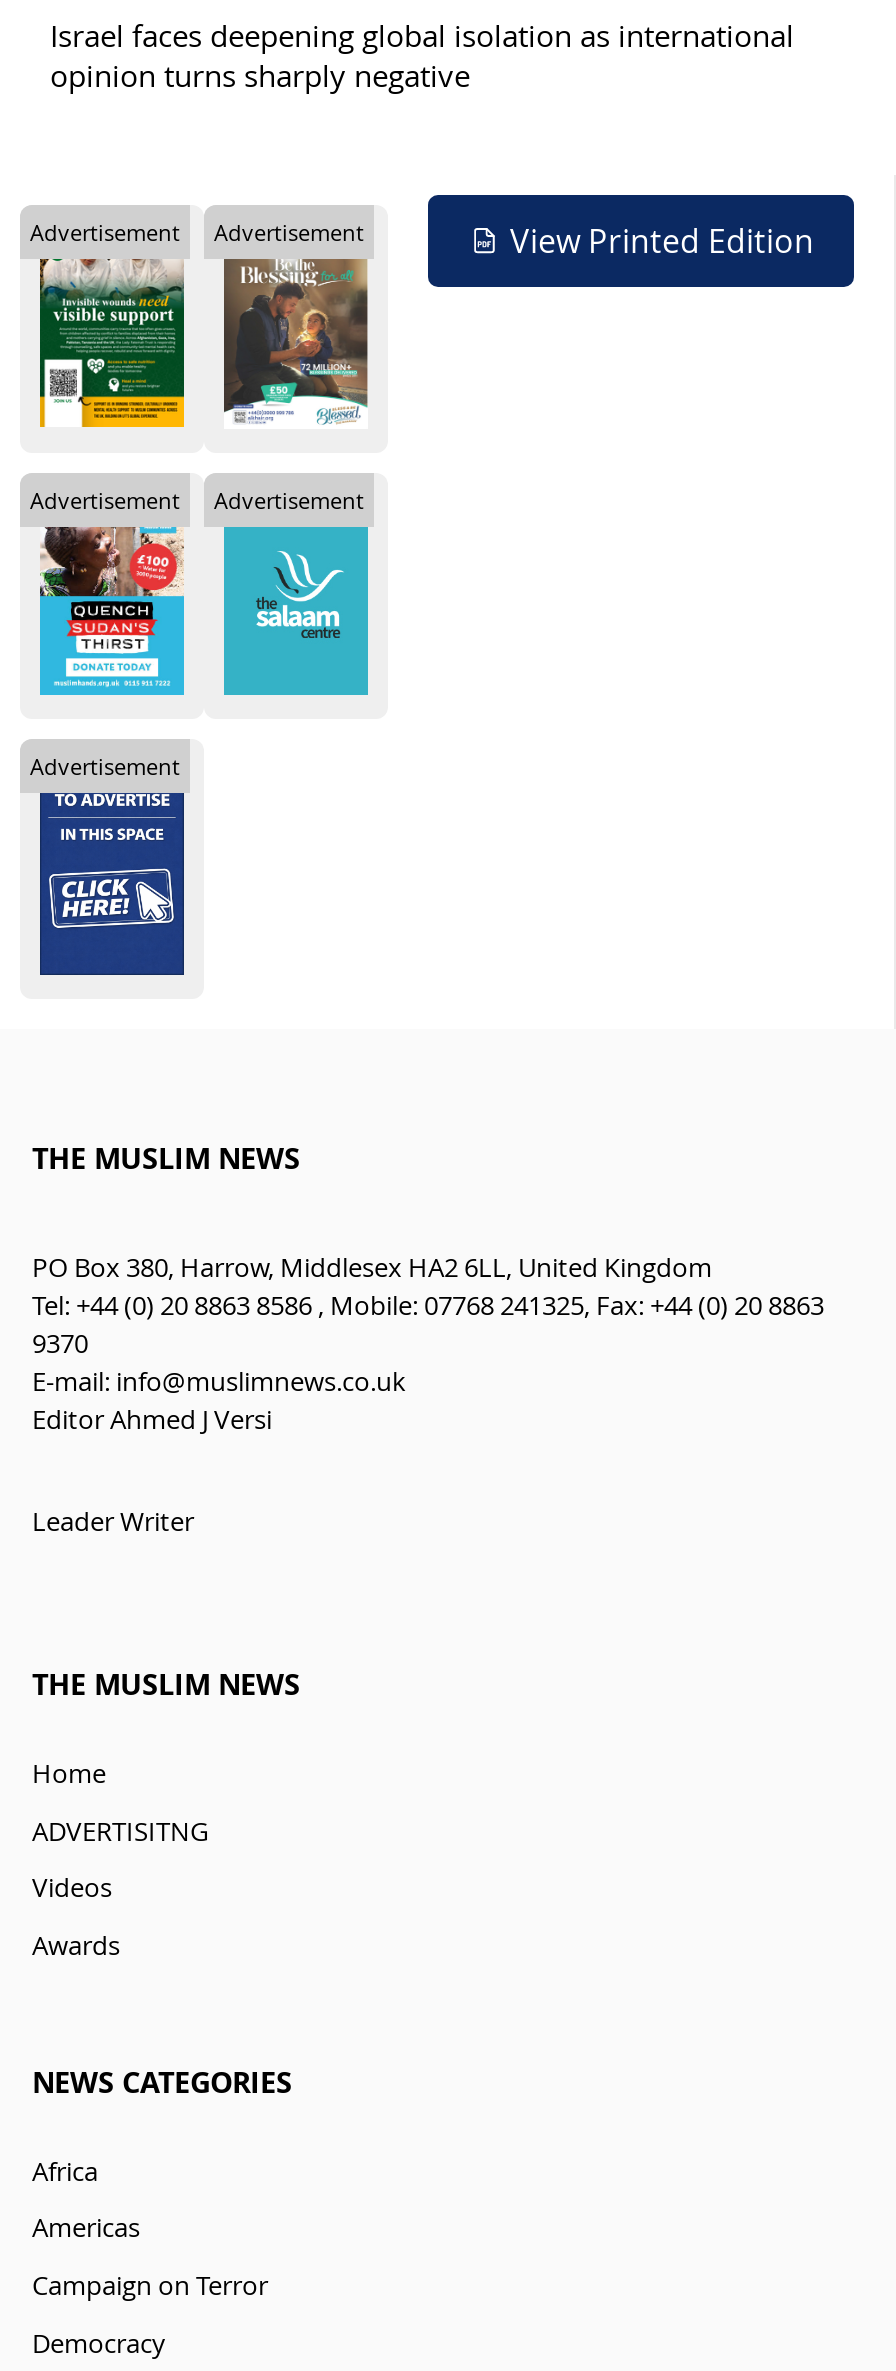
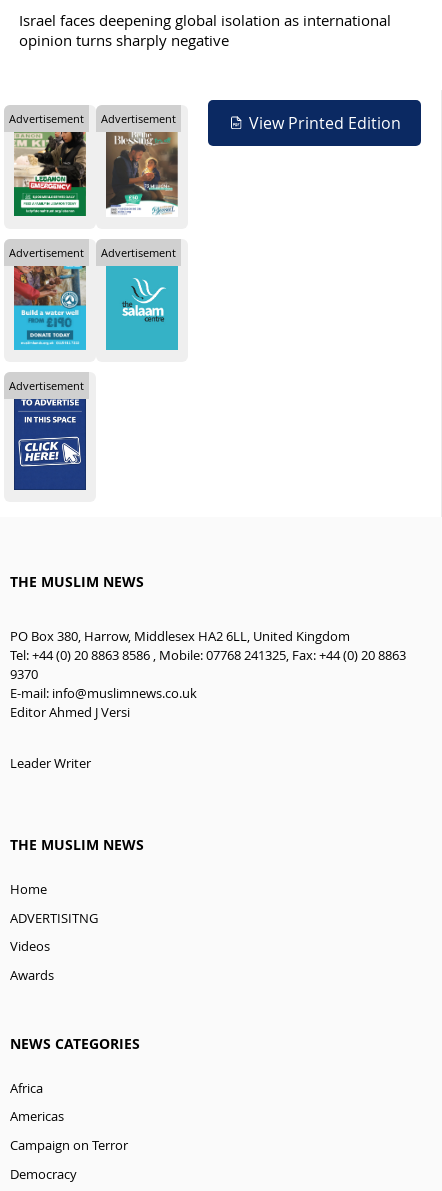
- [image]
+ [image]

- [image]
+ [image]
